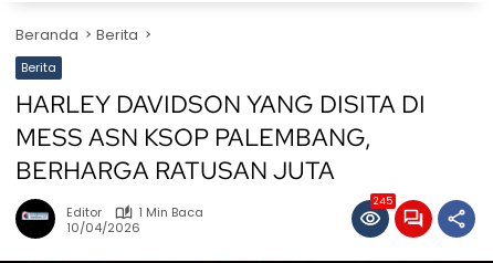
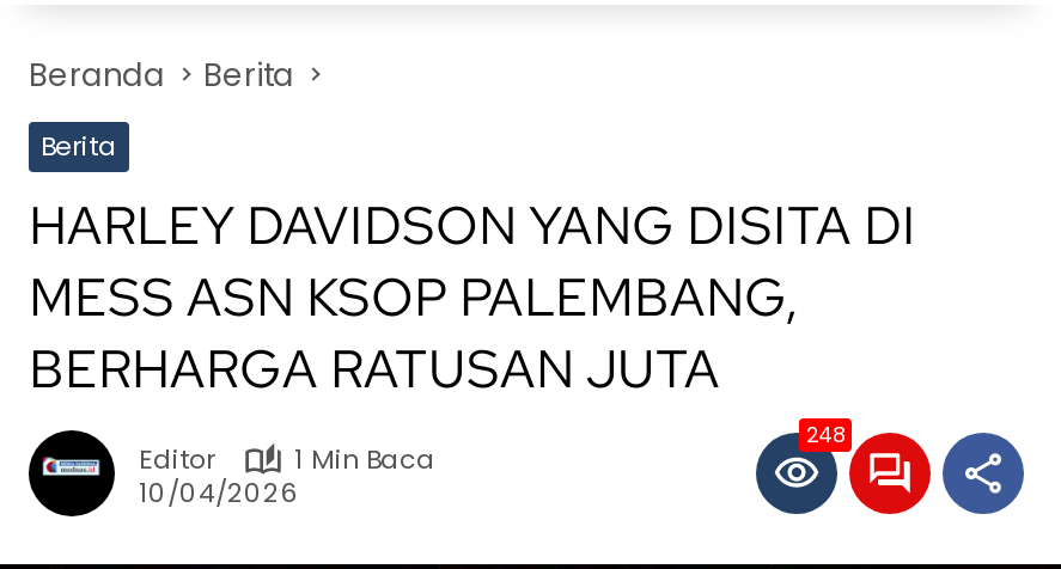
- 245
+ 248
